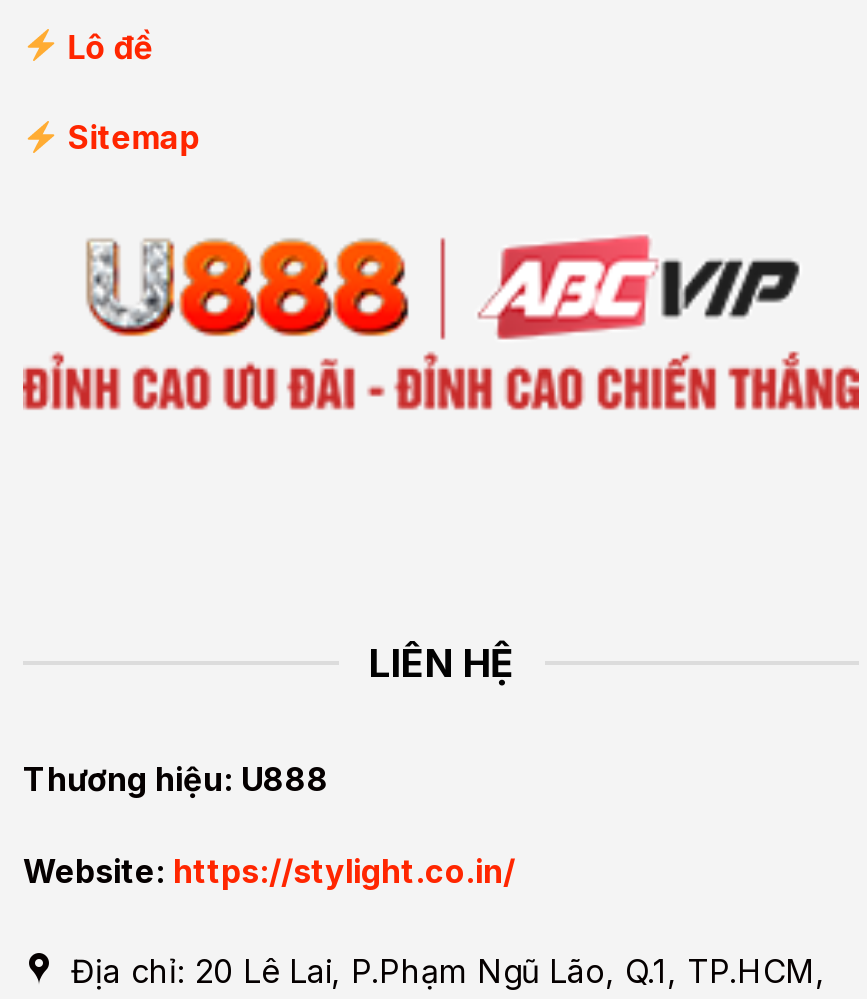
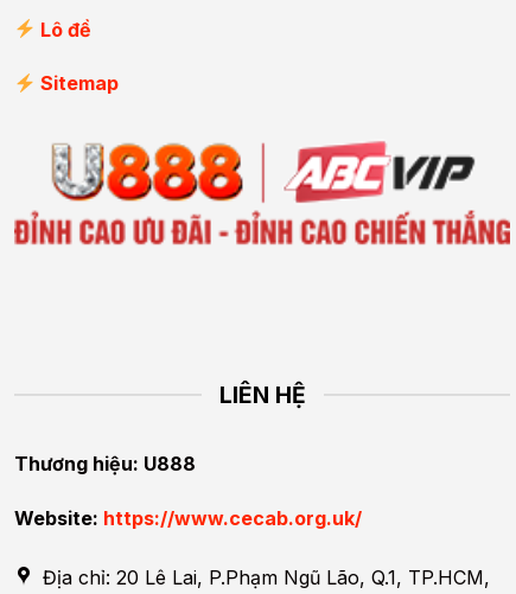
- Website: https://stylight.co.in/
+ Website: https://www.cecab.org.uk/
